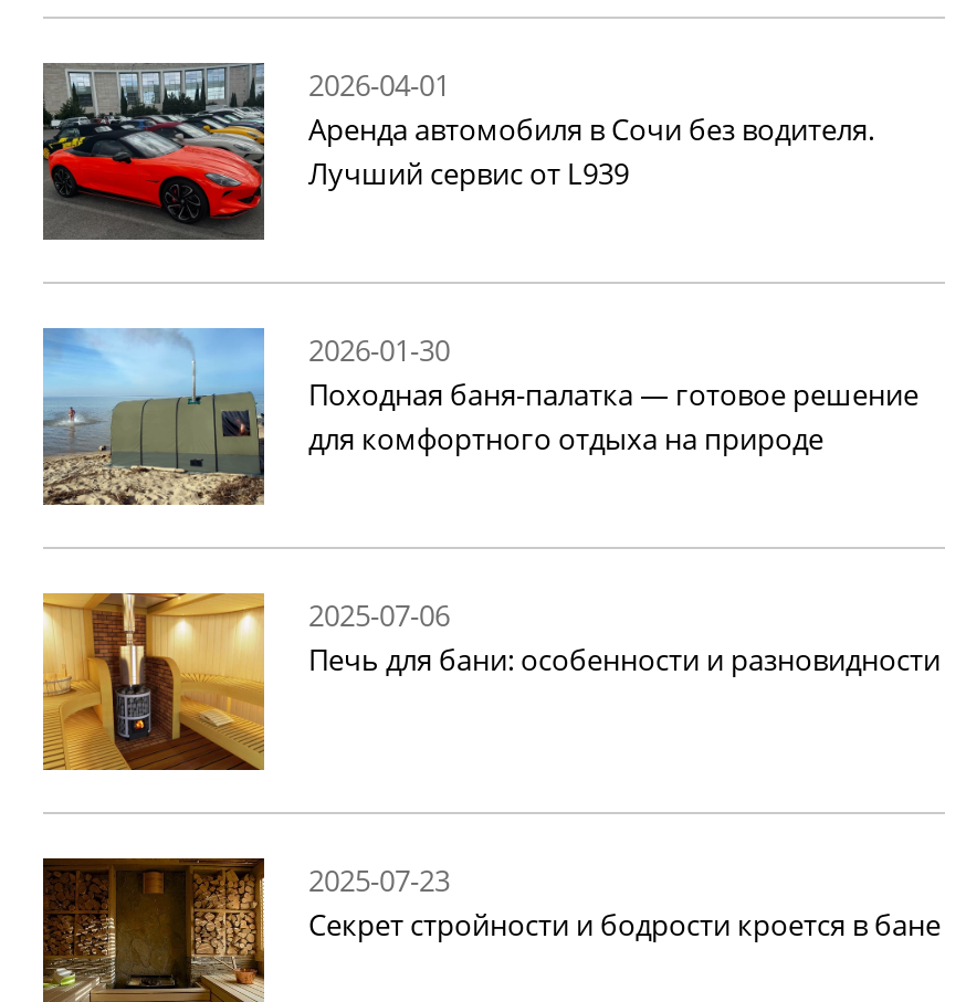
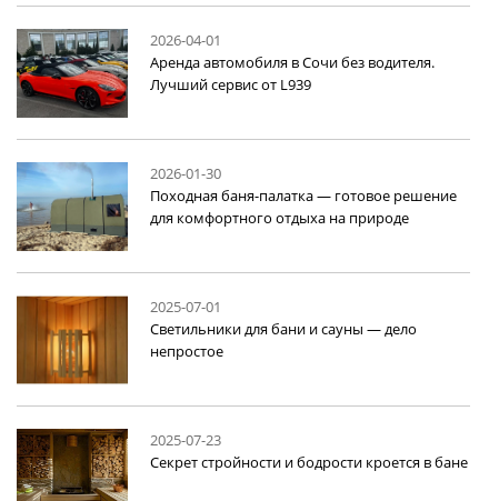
- [image]
- 2025-07-06
- Печь для бани: особенности и разновидности
+ [image]
+ 2025-07-01
+ Светильники для бани и сауны — дело
+ непростое
